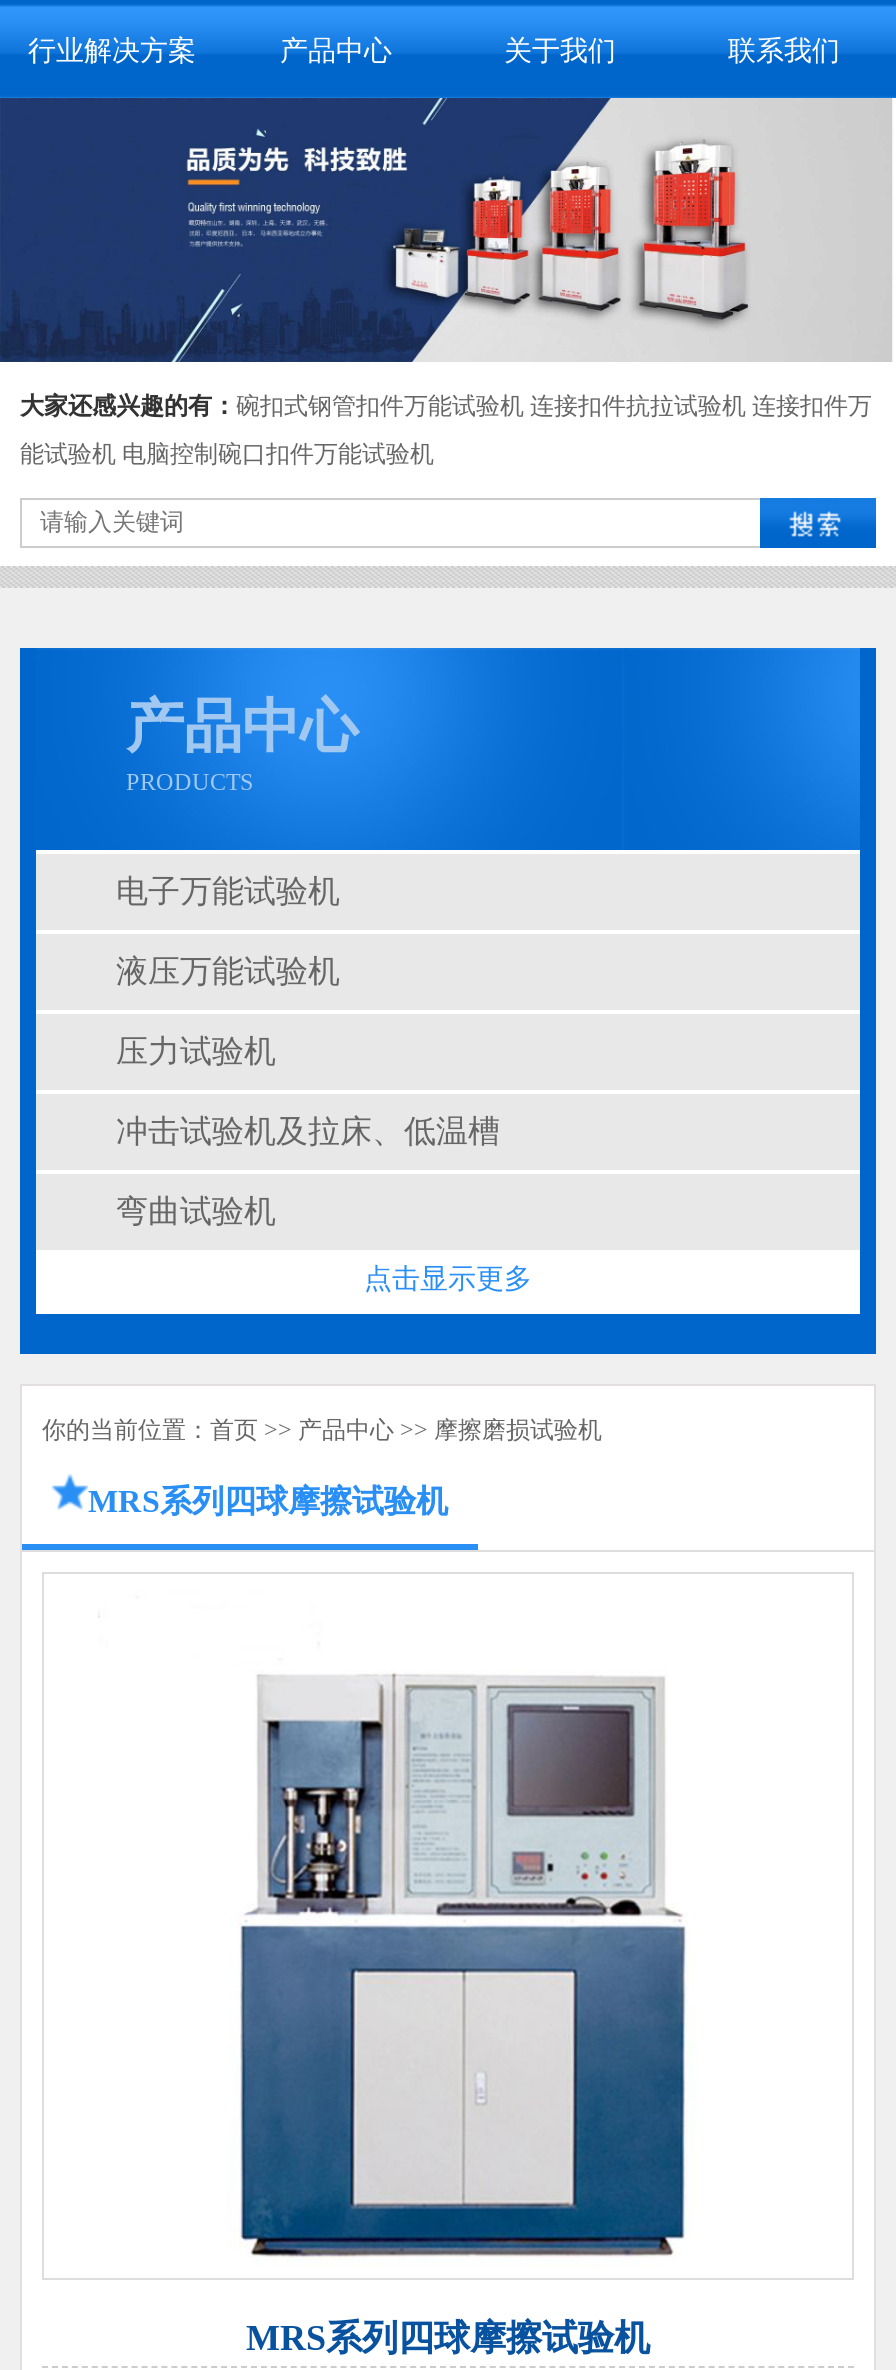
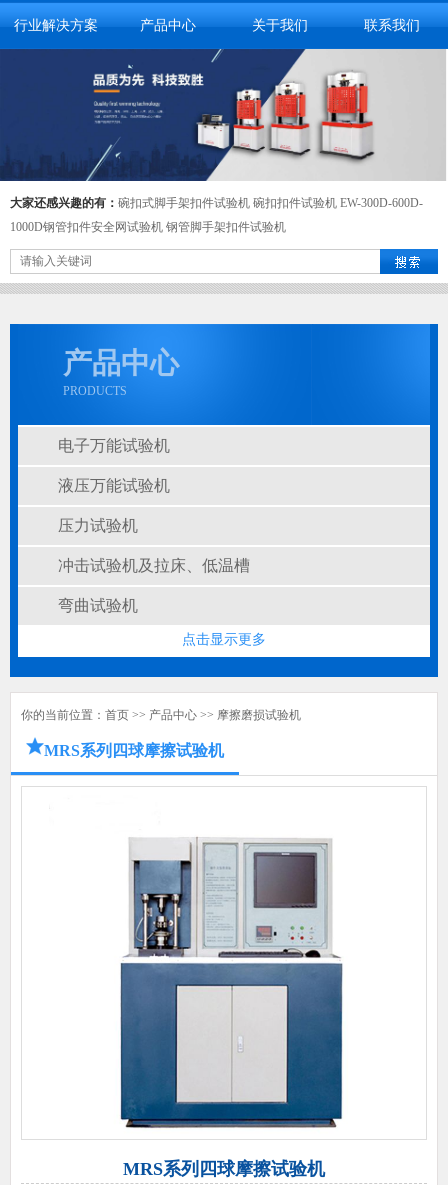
- 大家还感兴趣的有：碗扣式钢管扣件万能试验机 连接扣件抗拉试验机 连接扣件万
+ 大家还感兴趣的有：碗扣式脚手架扣件试验机 碗扣扣件试验机 EW-300D-600D-

- 能试验机 电脑控制碗口扣件万能试验机
+ 1000D钢管扣件安全网试验机 钢管脚手架扣件试验机
